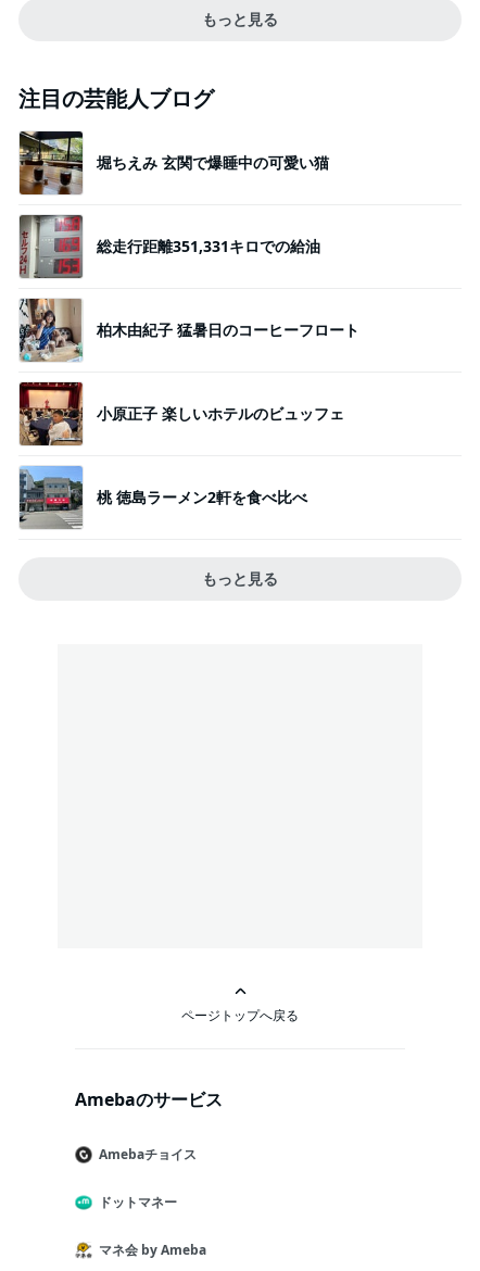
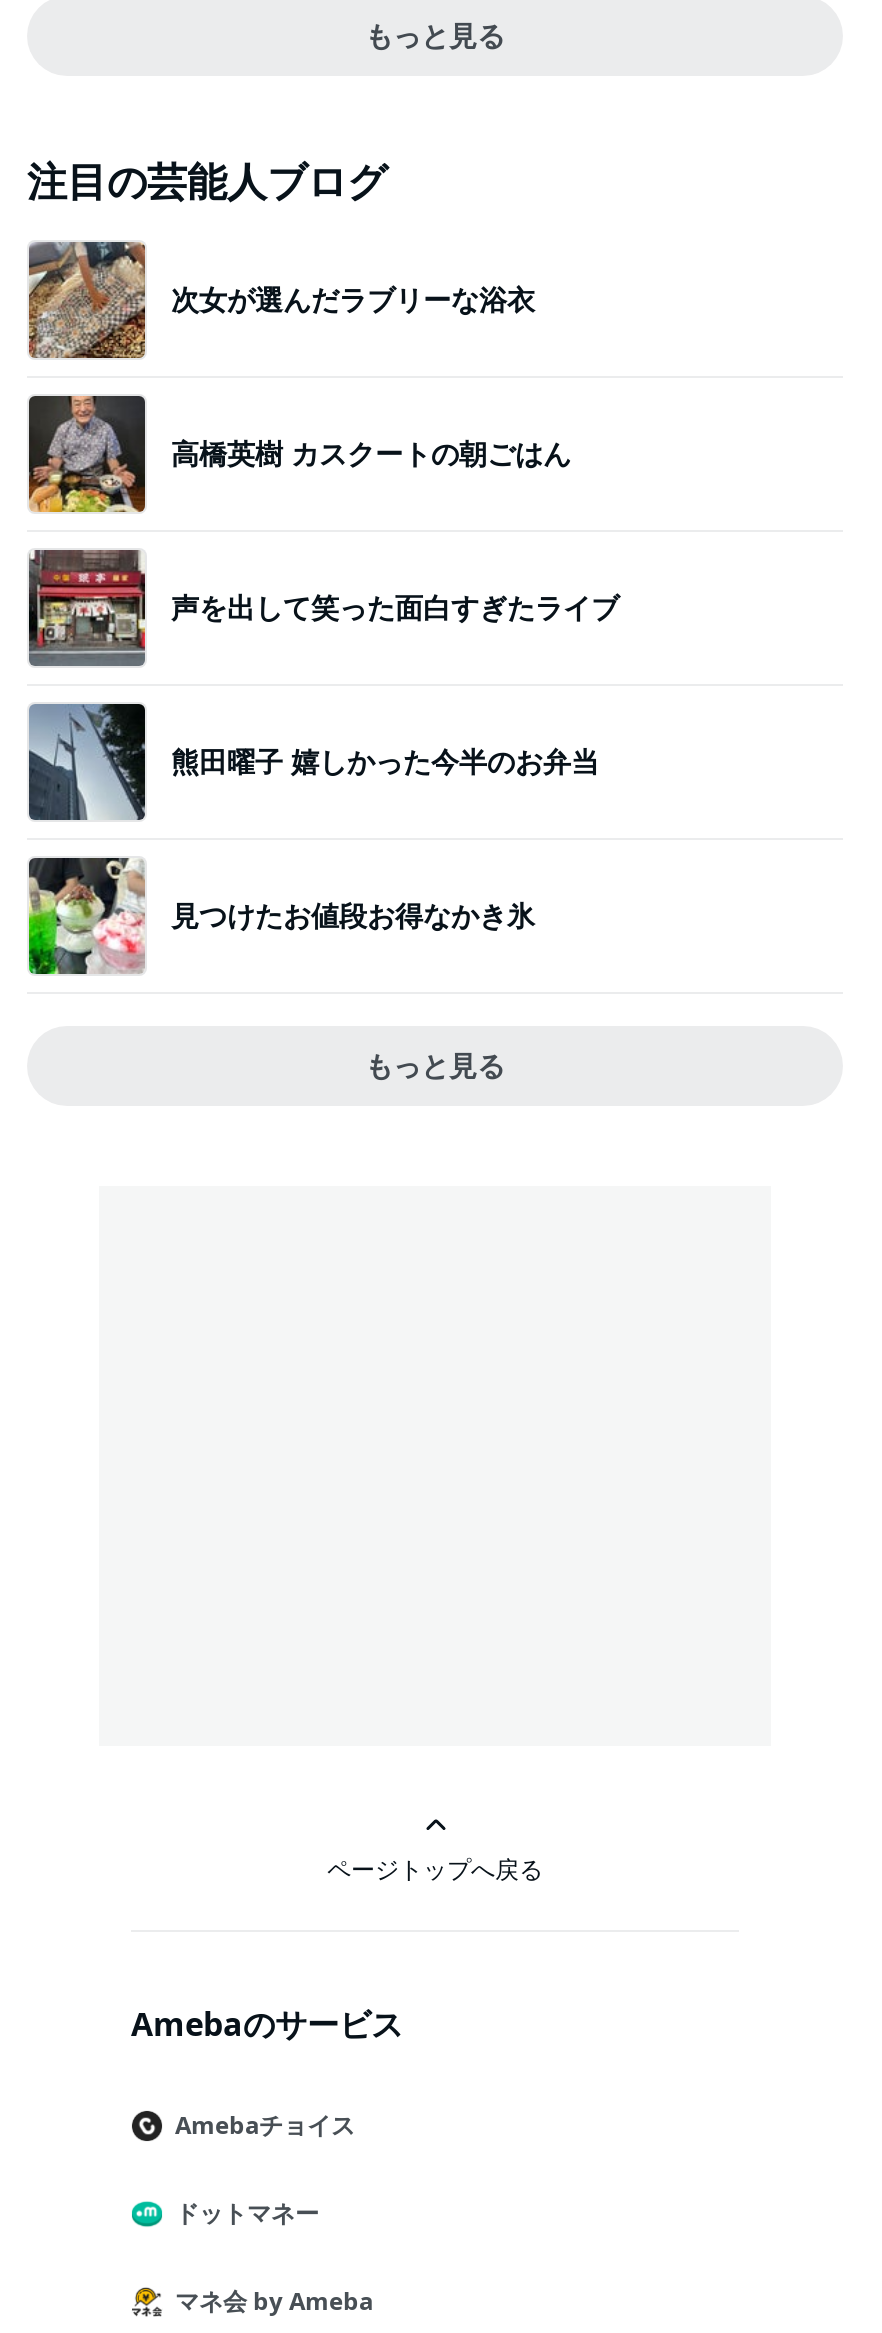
- [image]
- 堀ちえみ 玄関で爆睡中の可愛い猫
+ [image]
+ 次女が選んだラブリーな浴衣

- [image]
- 総走行距離351,331キロでの給油
+ [image]
+ 高橋英樹 カスクートの朝ごはん

- [image]
- 柏木由紀子 猛暑日のコーヒーフロート
+ [image]
+ 声を出して笑った面白すぎたライブ

- [image]
- 小原正子 楽しいホテルのビュッフェ
+ [image]
+ 熊田曜子 嬉しかった今半のお弁当

- [image]
- 桃 徳島ラーメン2軒を食べ比べ
+ [image]
+ 見つけたお値段お得なかき氷
